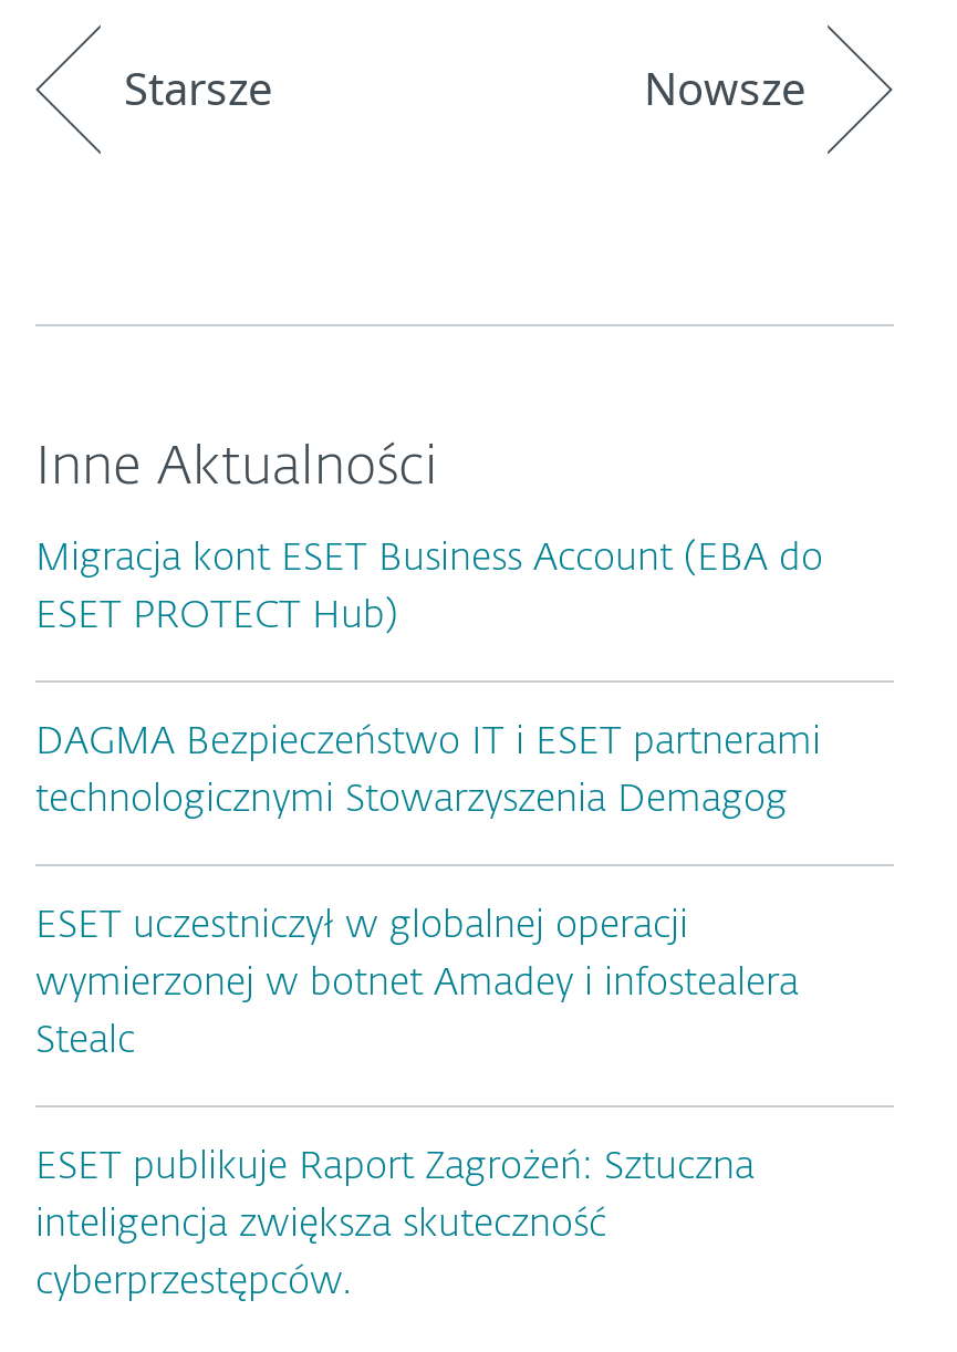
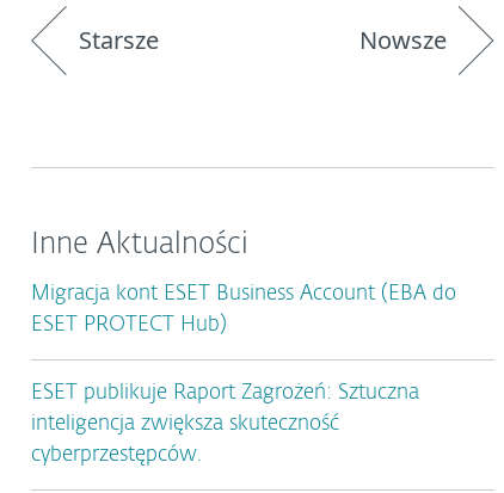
- DAGMA Bezpieczeństwo IT i ESET partnerami
- technologicznymi Stowarzyszenia Demagog
- ESET uczestniczył w globalnej operacji
- wymierzonej w botnet Amadey i infostealera
- Stealc
